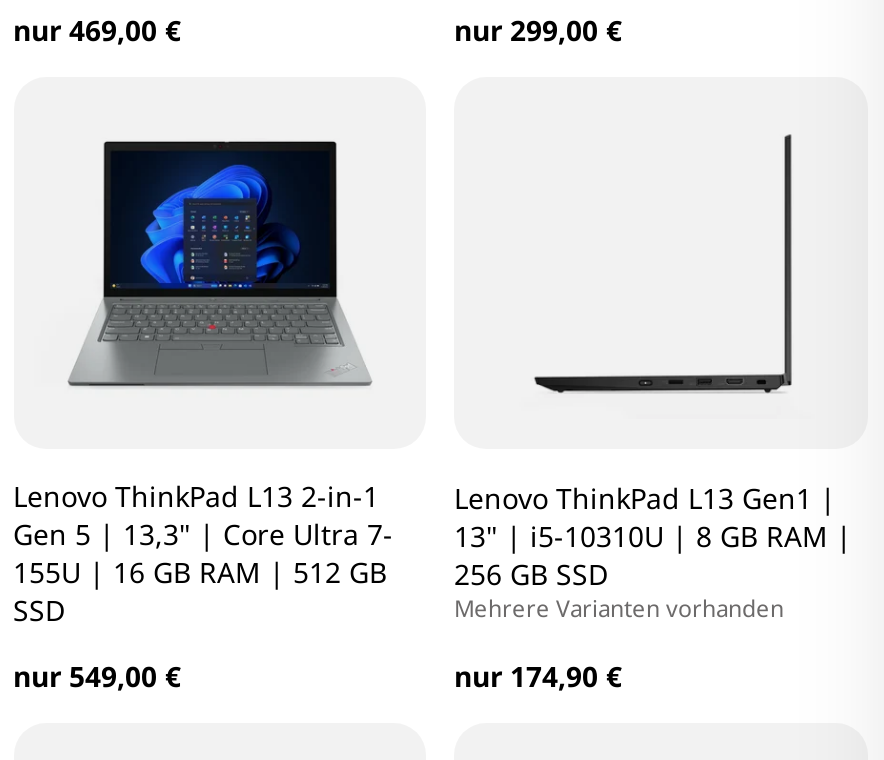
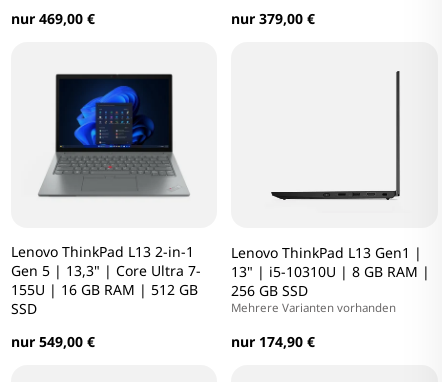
- nur 299,00 €
+ nur 379,00 €
